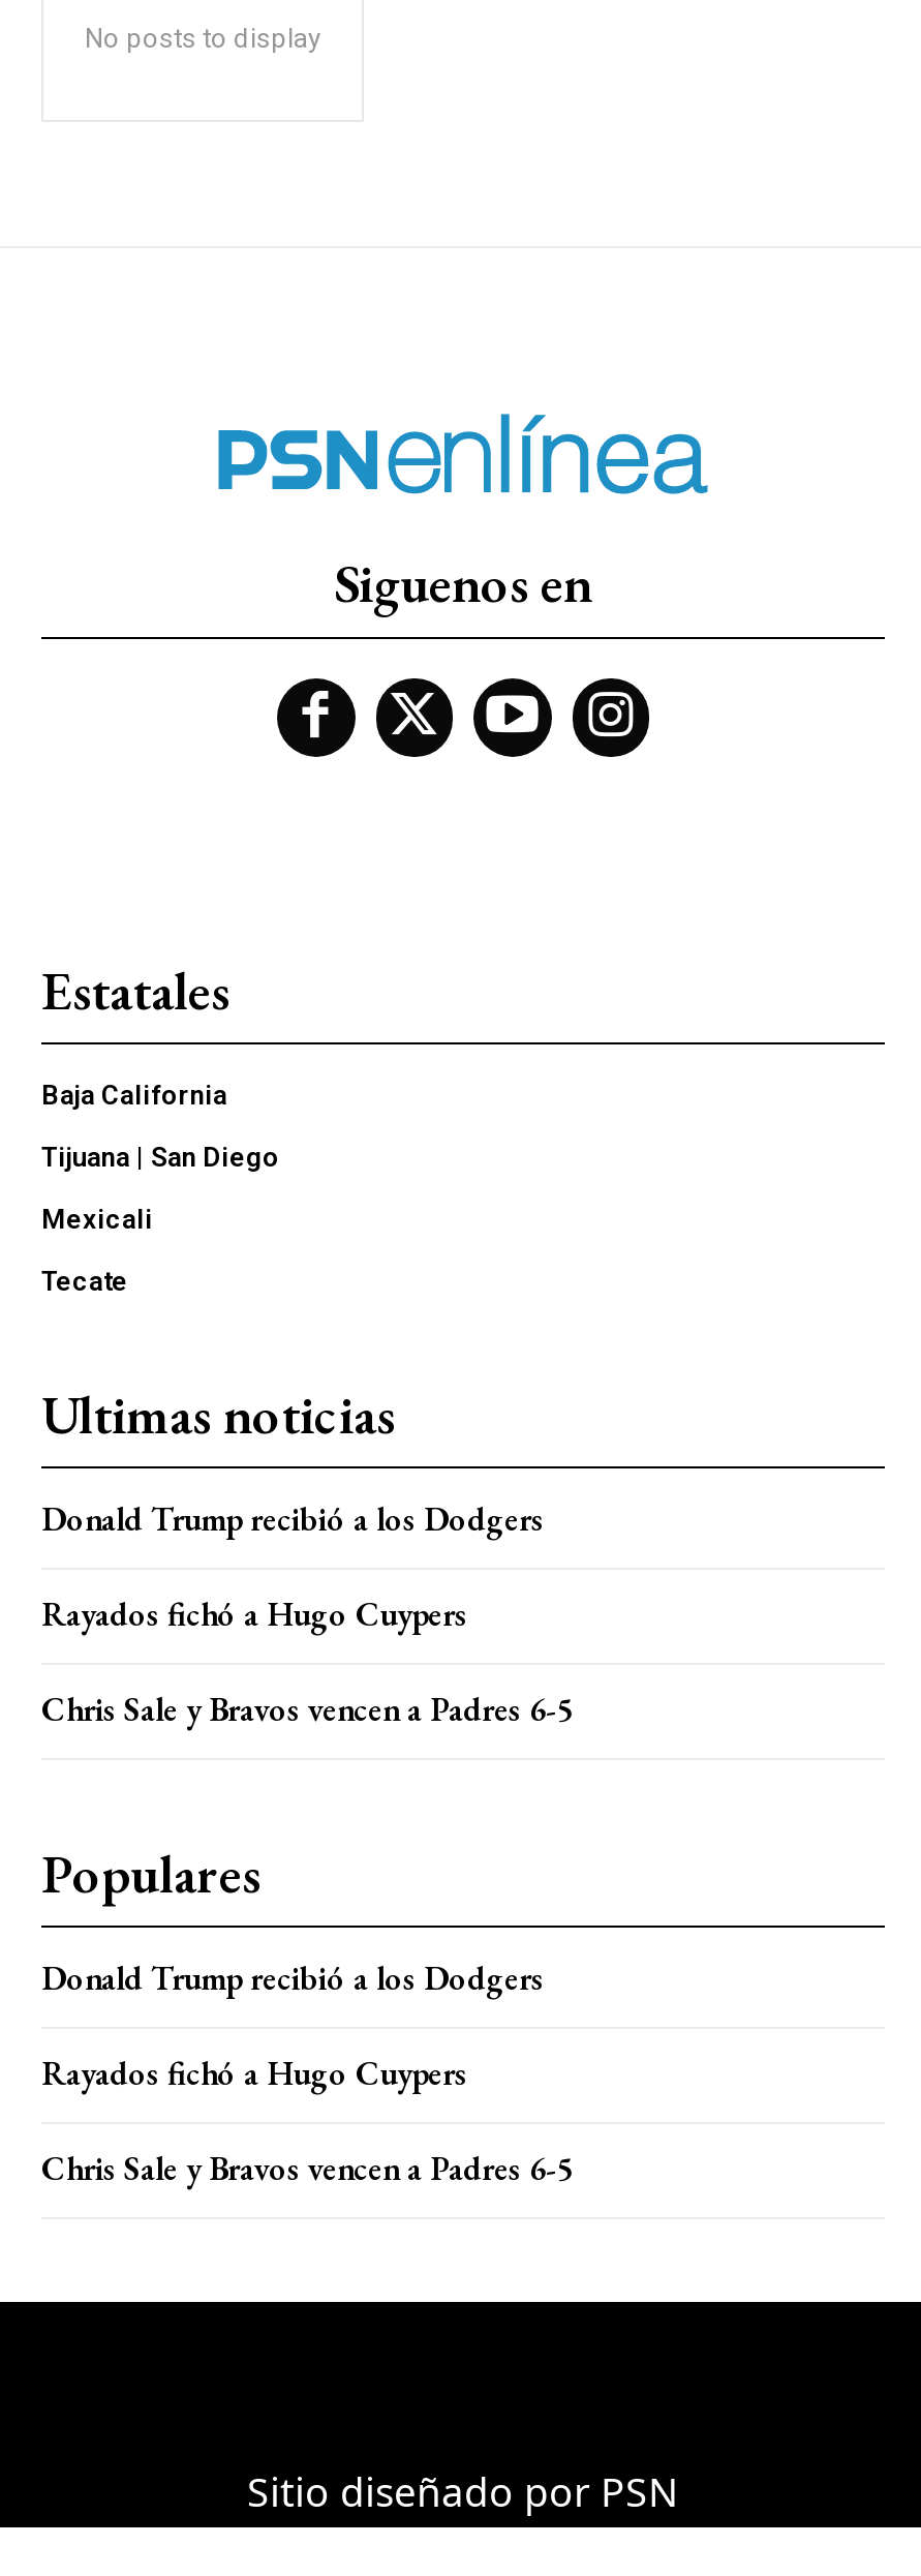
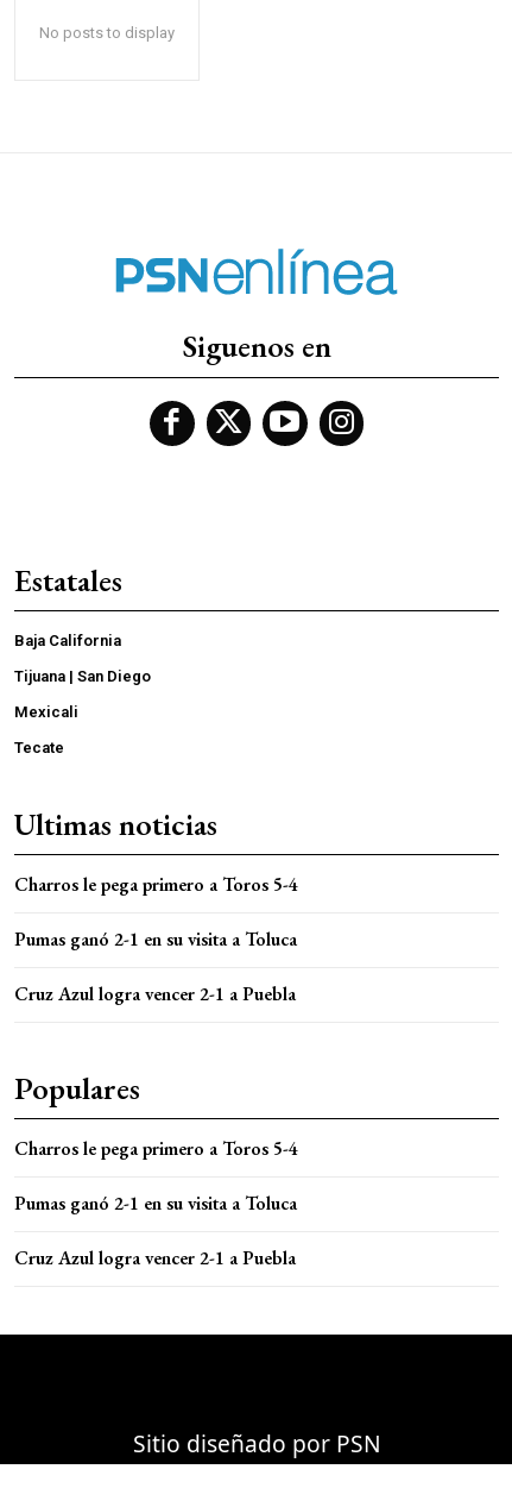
- Donald Trump recibió a los Dodgers
+ Charros le pega primero a Toros 5-4

- Rayados fichó a Hugo Cuypers
+ Pumas ganó 2-1 en su visita a Toluca

- Chris Sale y Bravos vencen a Padres 6-5
+ Cruz Azul logra vencer 2-1 a Puebla

- Donald Trump recibió a los Dodgers
+ Charros le pega primero a Toros 5-4

- Rayados fichó a Hugo Cuypers
+ Pumas ganó 2-1 en su visita a Toluca

- Chris Sale y Bravos vencen a Padres 6-5
+ Cruz Azul logra vencer 2-1 a Puebla
